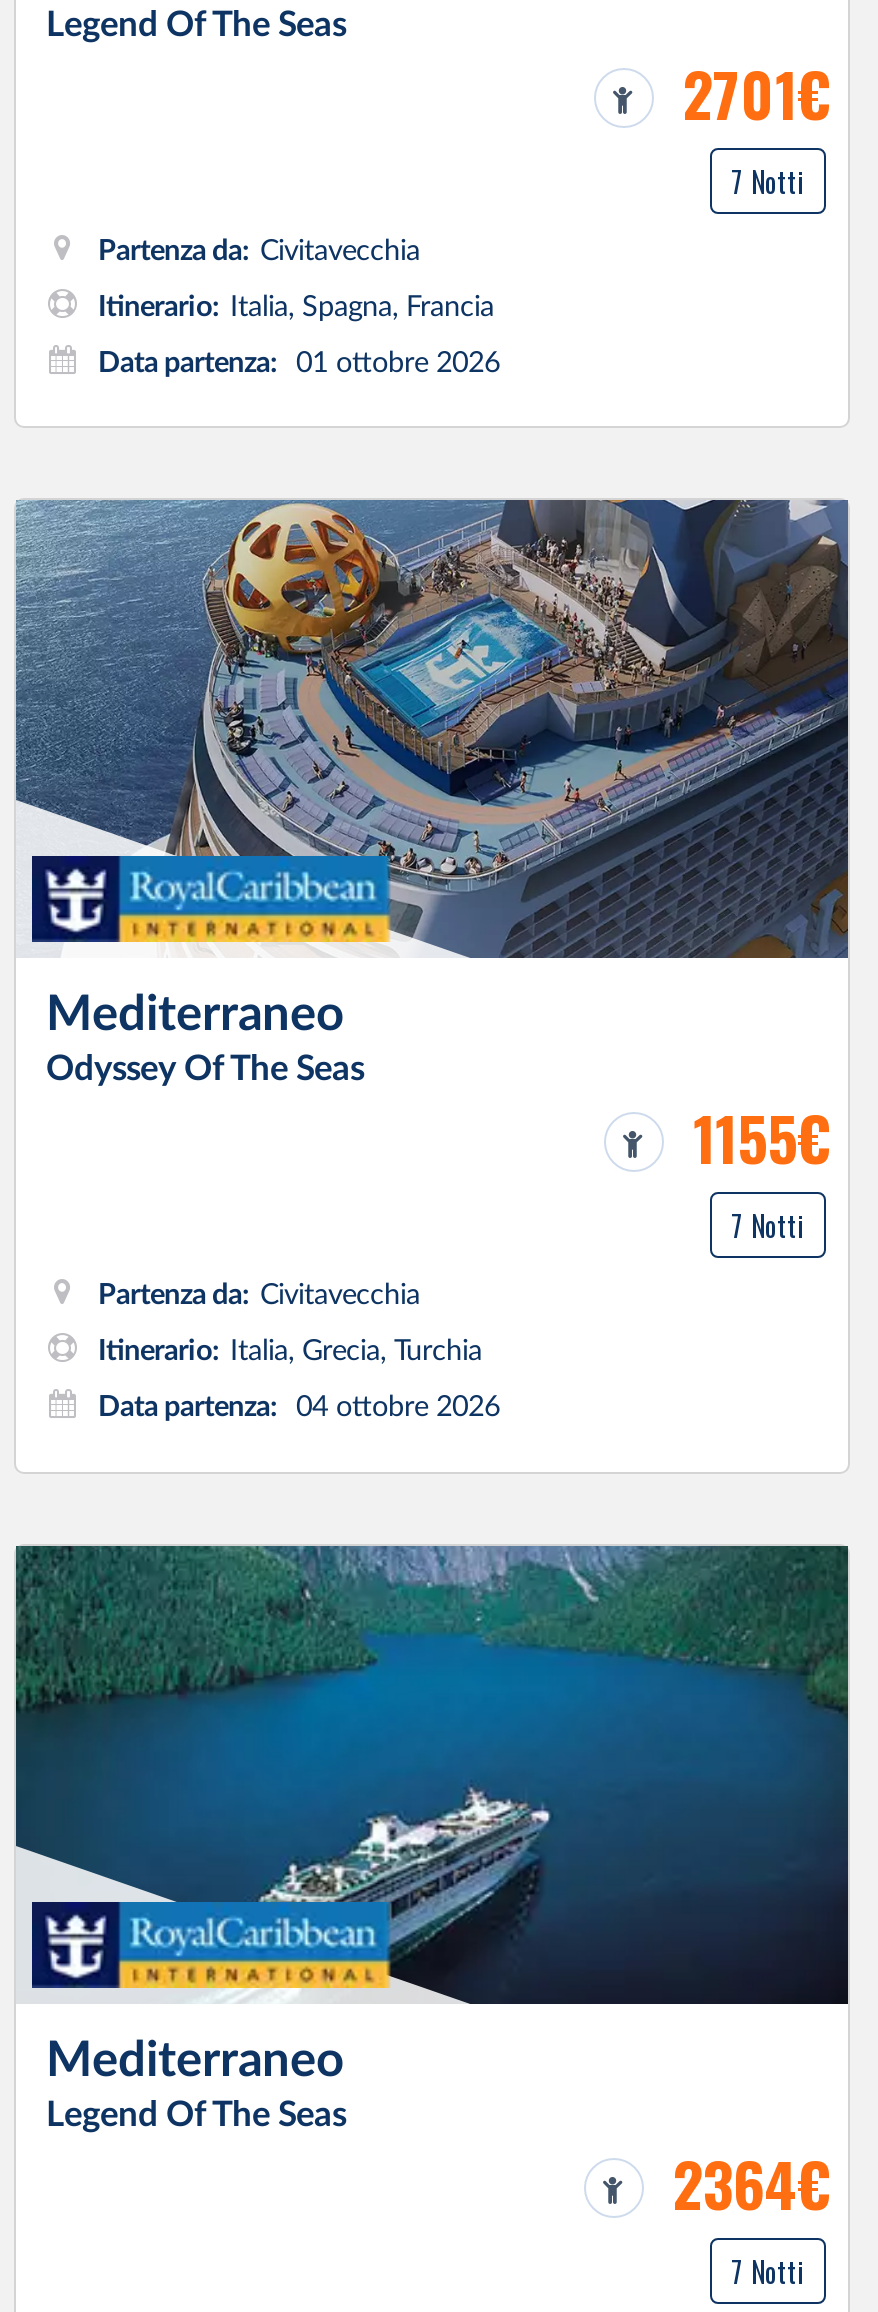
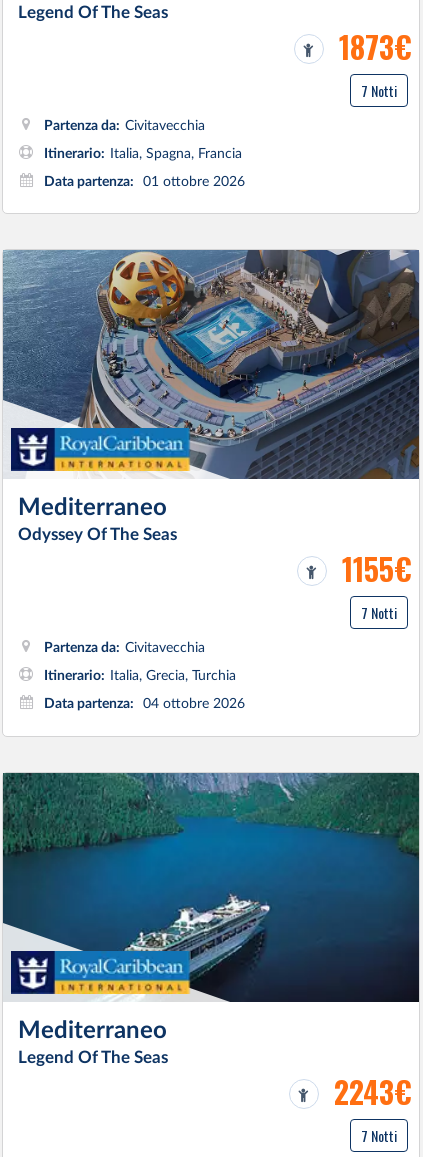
- 2701€
+ 1873€

- 2364€
+ 2243€
